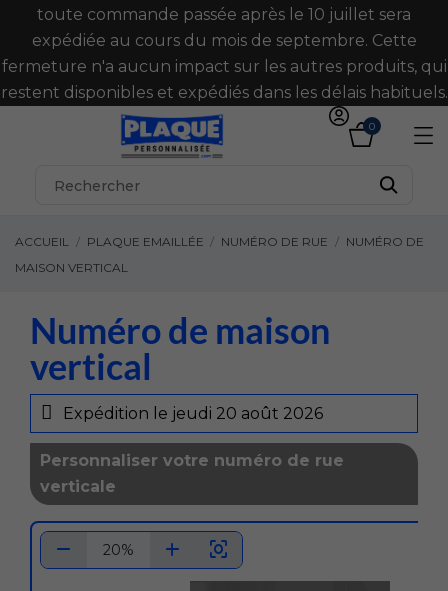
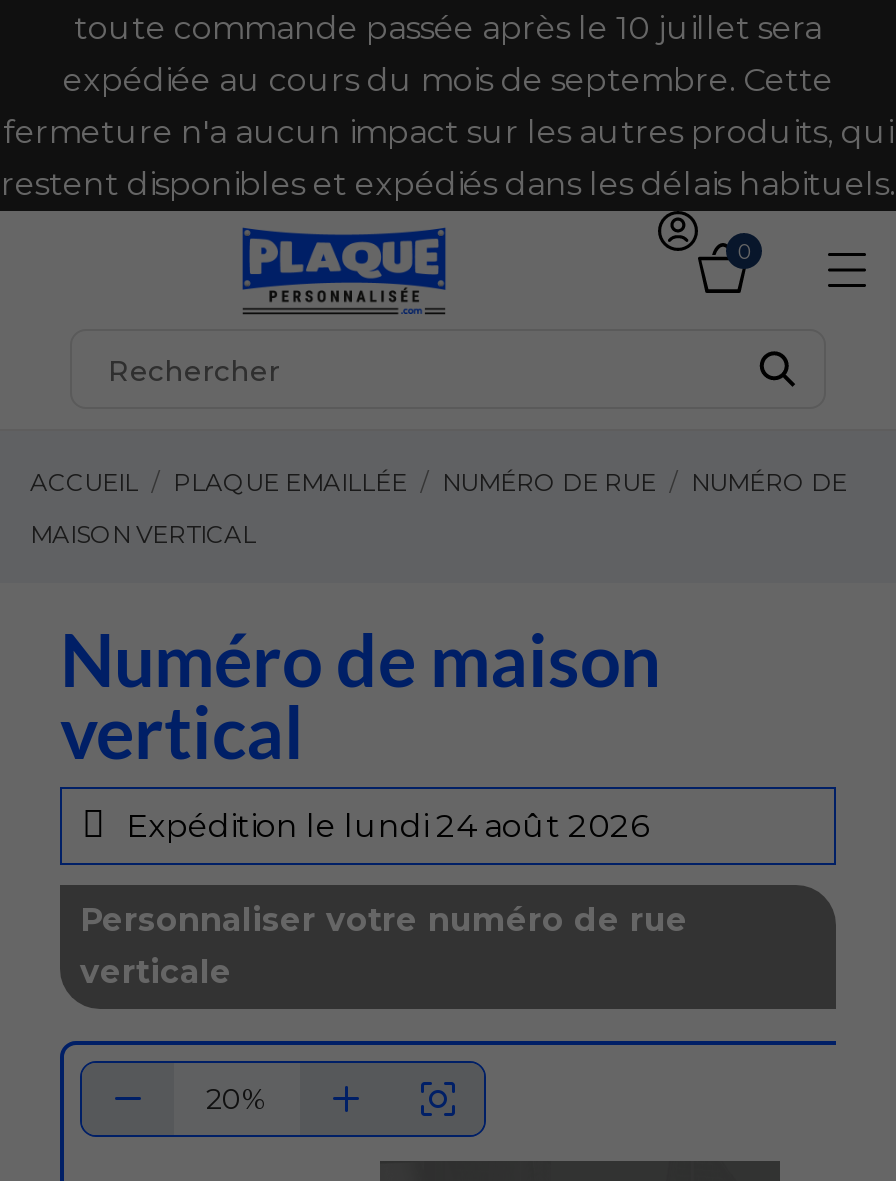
- Expédition le jeudi 20 août 2026
+ Expédition le lundi 24 août 2026
